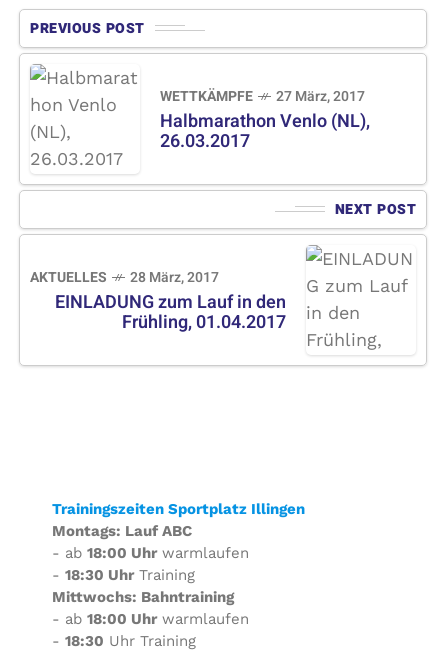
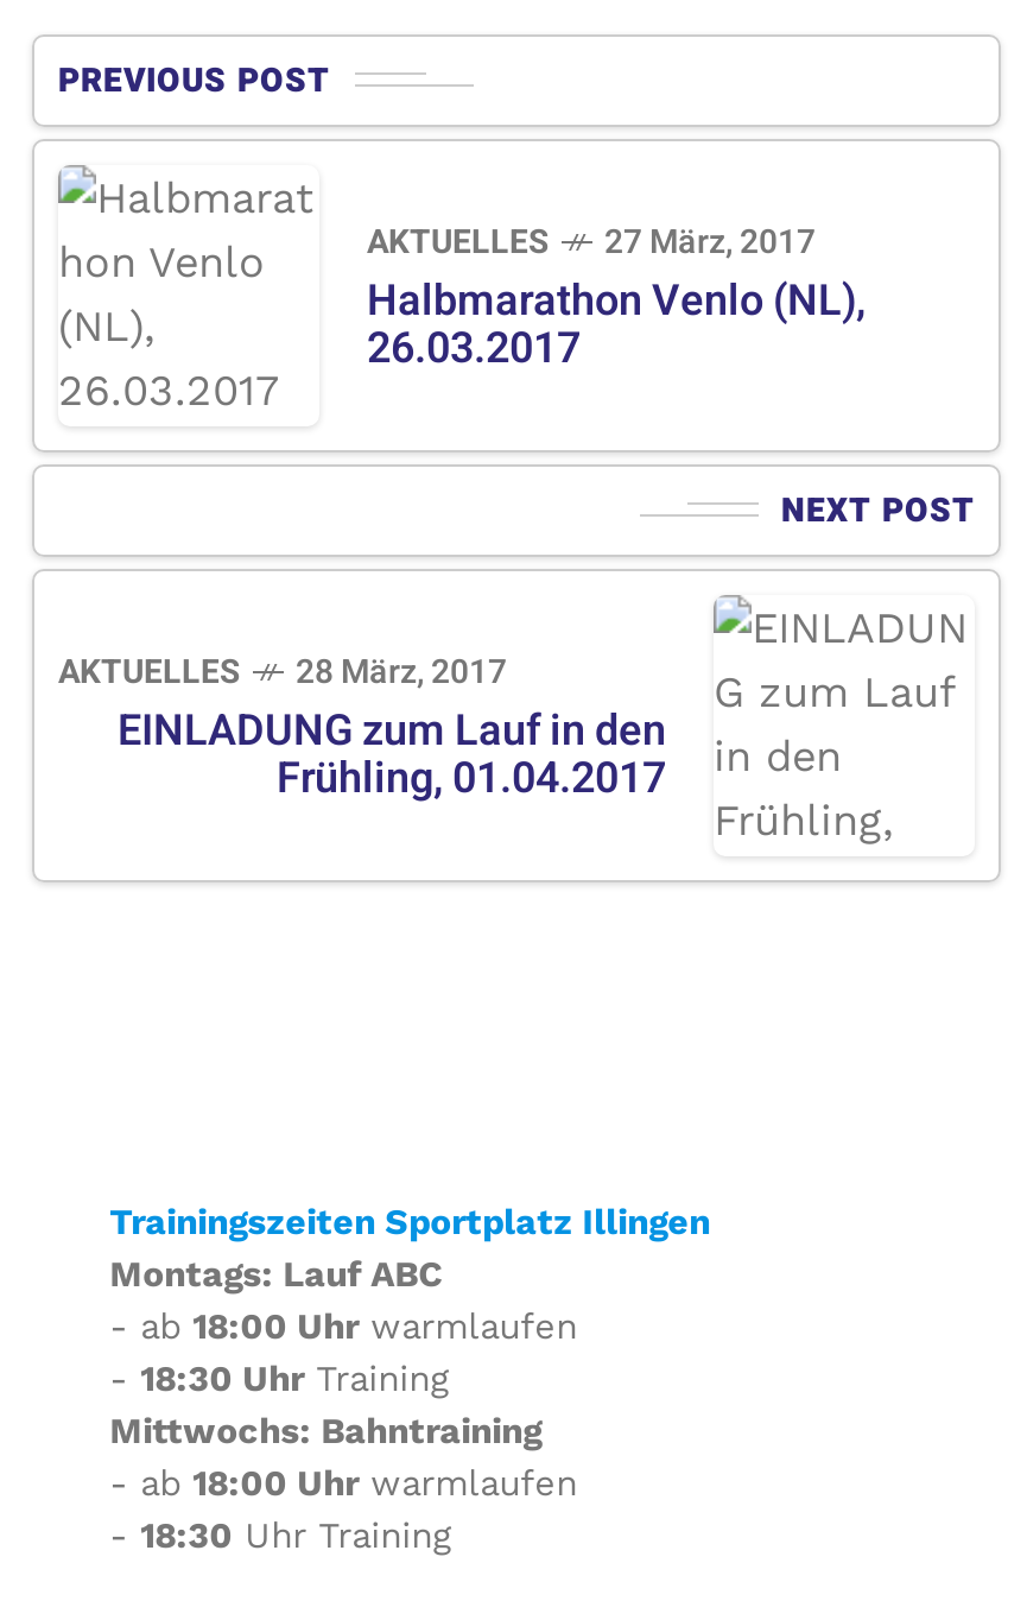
- WETTKÄMPFE
+ AKTUELLES
